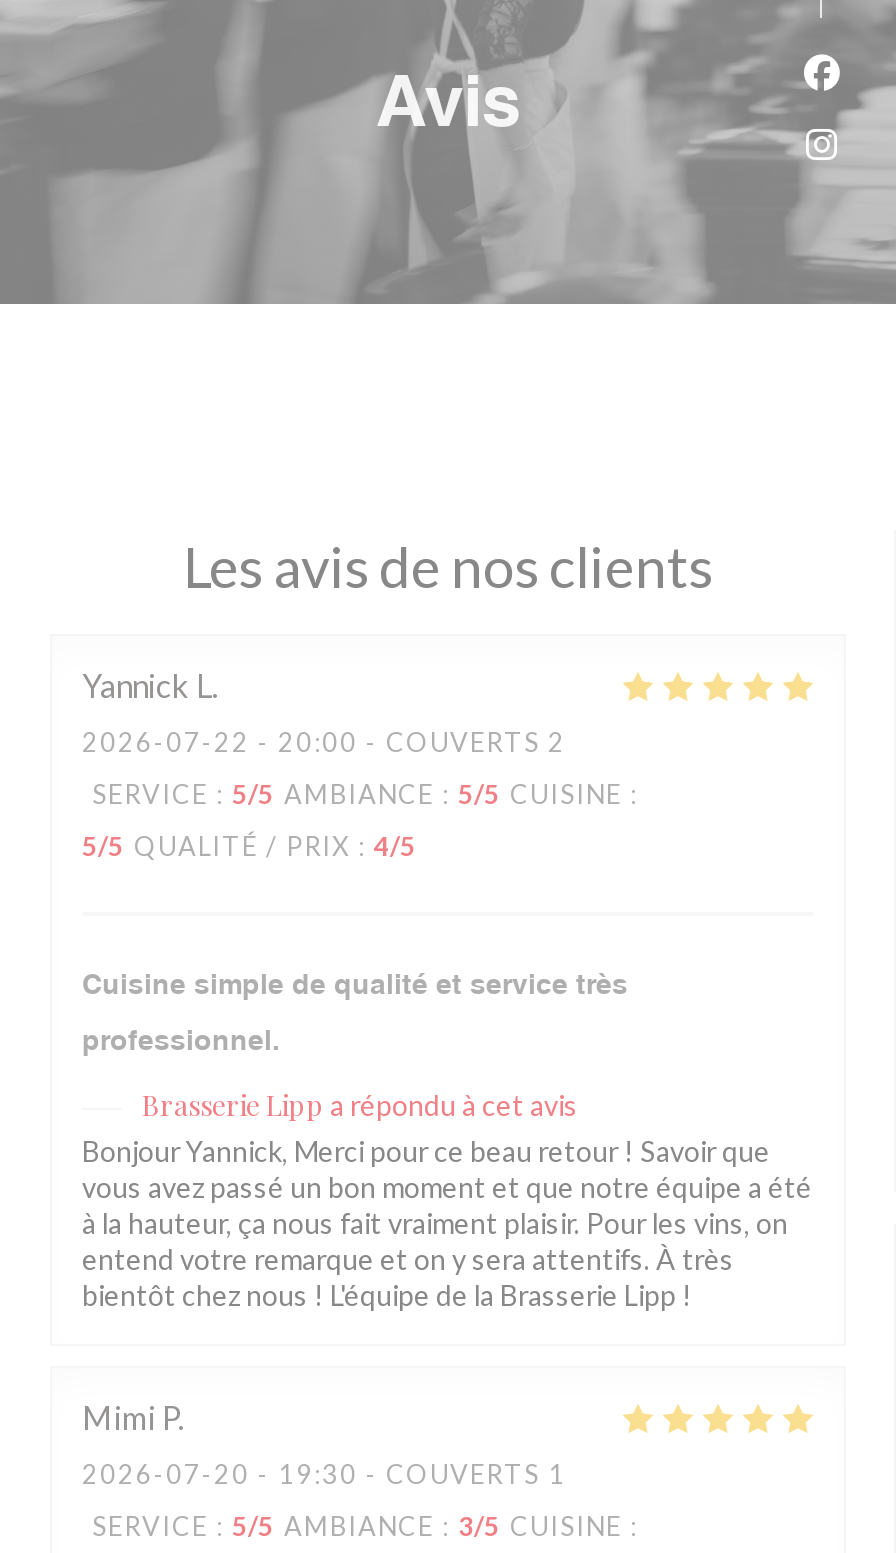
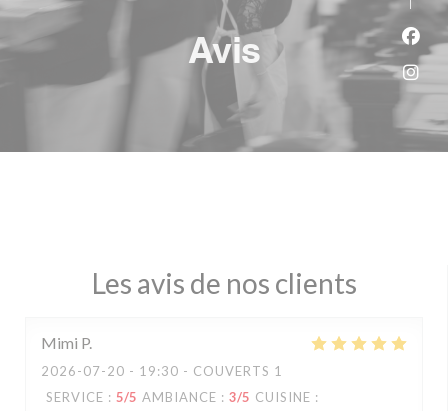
- Yannick L
- 2026-07-22 - 20:00 - COUVERTS 2
- SERVICE: 5/5 AMBIANCE: 5/5 CUISINE:
- 5/5 QUALITÉ / PRIX: 4/5

- Cuisine simple de qualité et service très
- professionnel.
- Brasserie Lipp a répondu à cet avis
- Bonjour Yannick, Merci pour ce beau retour ! Savoir que
- vous avez passé un bon moment et que notre équipe a été
- à la hauteur, ça nous fait vraiment plaisir. Pour les vins, on
- entend votre remarque et on y sera attentifs. À très
- bientôt chez nous ! L'équipe de la Brasserie Lipp !
